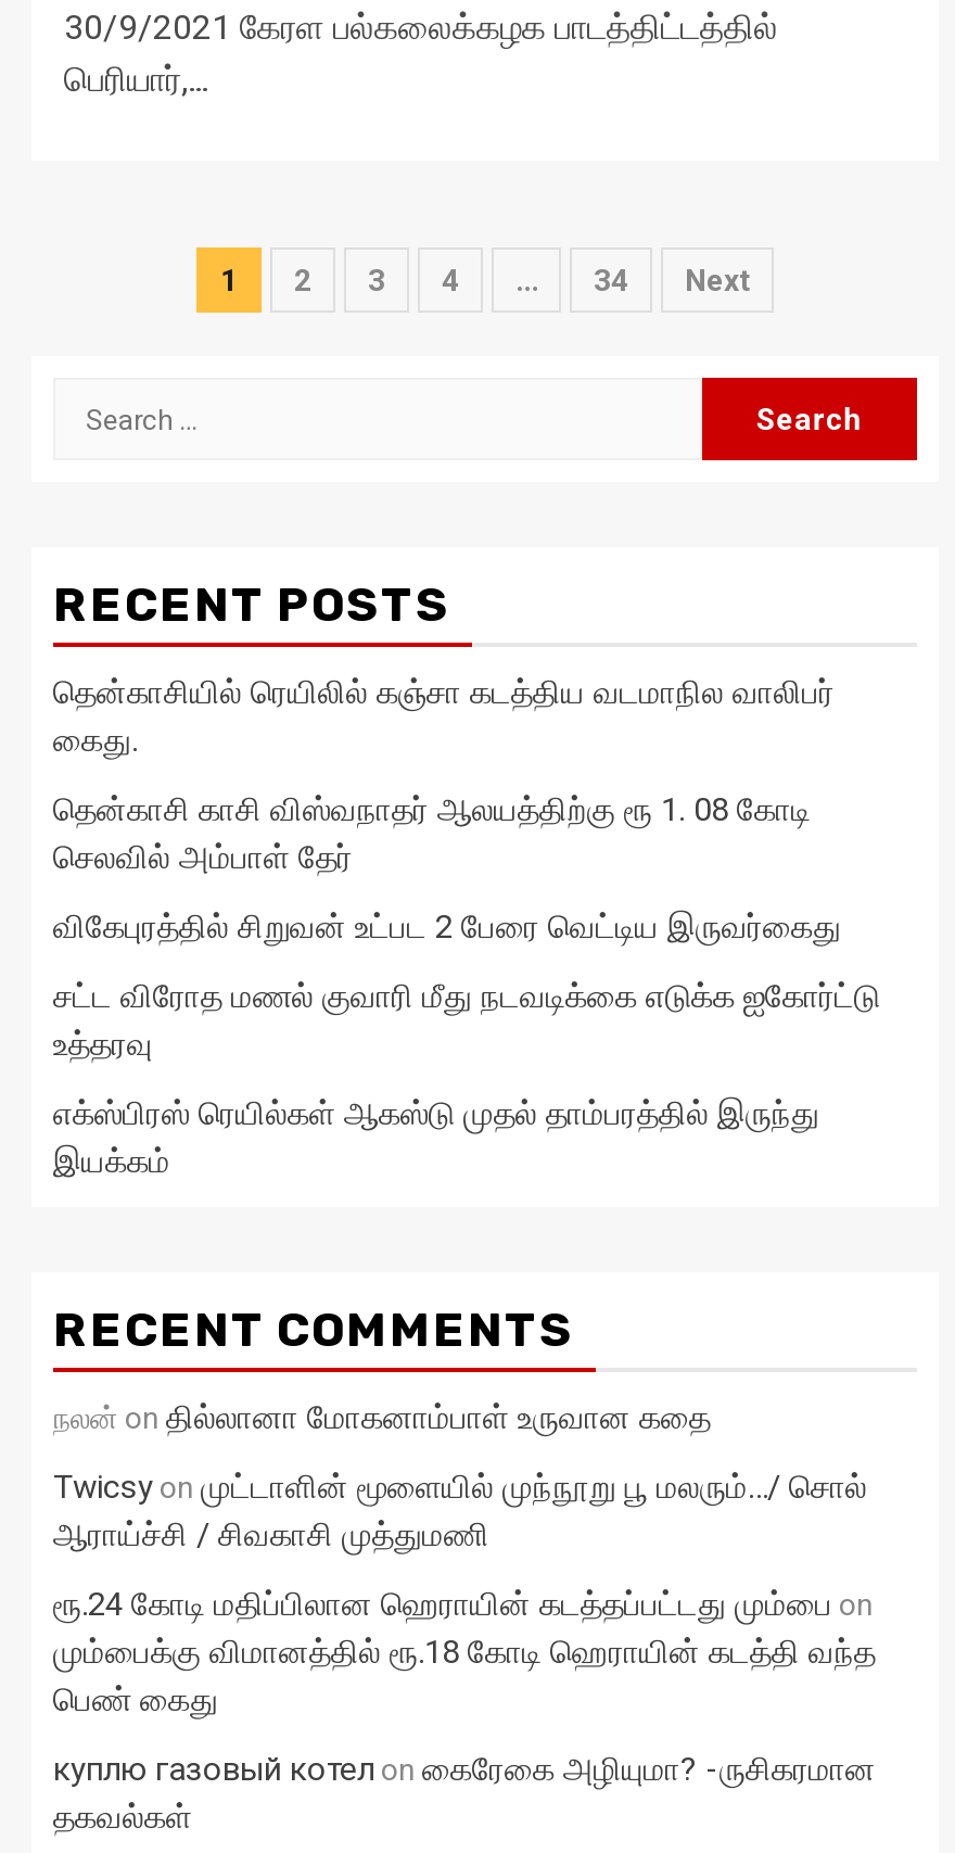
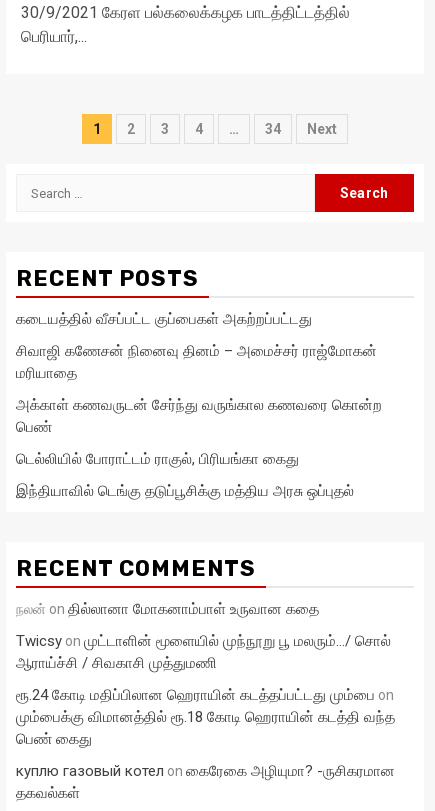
- தென்காசியில் ரெயிலில் கஞ்சா கடத்திய வடமாநில வாலிபர்
- கைது.
+ கடையத்தில் வீசப்பட்ட குப்பைகள் அகற்றப்பட்டது

- தென்காசி காசி விஸ்வநாதர் ஆலயத்திற்கு ரூ 1. 08 கோடி
- செலவில் அம்பாள் தேர்
+ சிவாஜி கணேசன் நினைவு தினம் – அமைச்சர் ராஜ்மோகன்
+ மரியாதை

- விகேபுரத்தில் சிறுவன் உட்பட 2 பேரை வெட்டிய இருவர்கைது
+ அக்காள் கணவருடன் சேர்ந்து வருங்கால கணவரை கொன்ற
+ பெண்

- சட்ட விரோத மணல் குவாரி மீது நடவடிக்கை எடுக்க ஐகோர்ட்டு
- உத்தரவு
+ டெல்லியில் போராட்டம் ராகுல், பிரியங்கா கைது

- எக்ஸ்பிரஸ் ரெயில்கள் ஆகஸ்டு முதல் தாம்பரத்தில் இருந்து
- இயக்கம்
+ இந்தியாவில் டெங்கு தடுப்பூசிக்கு மத்திய அரசு ஒப்புதல்
